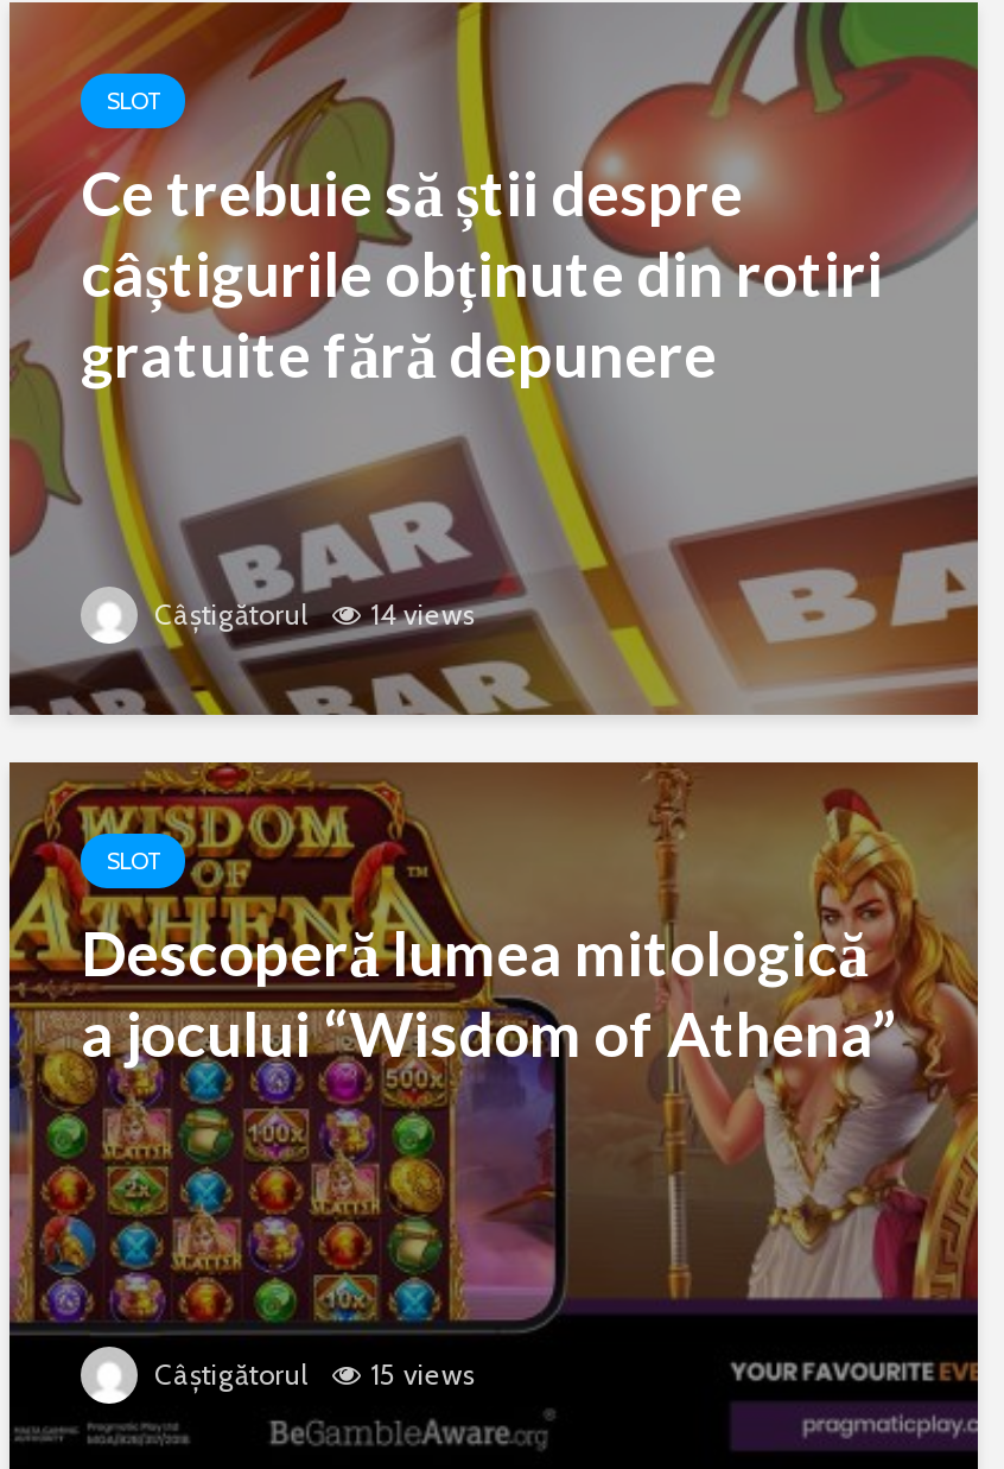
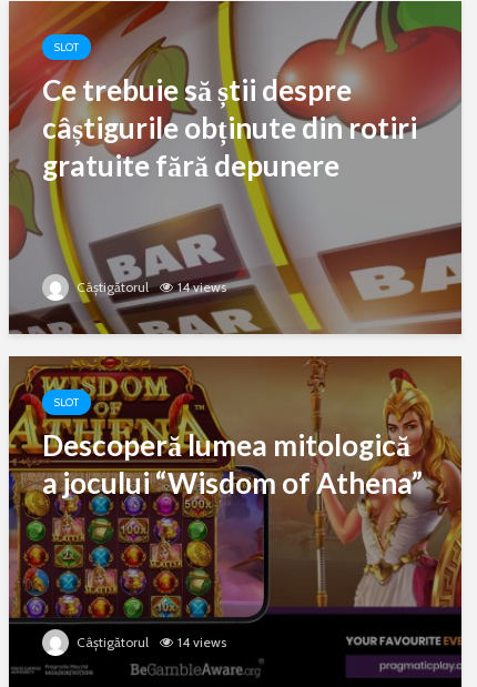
- Câștigătorul 15 views
+ Câștigătorul 14 views
